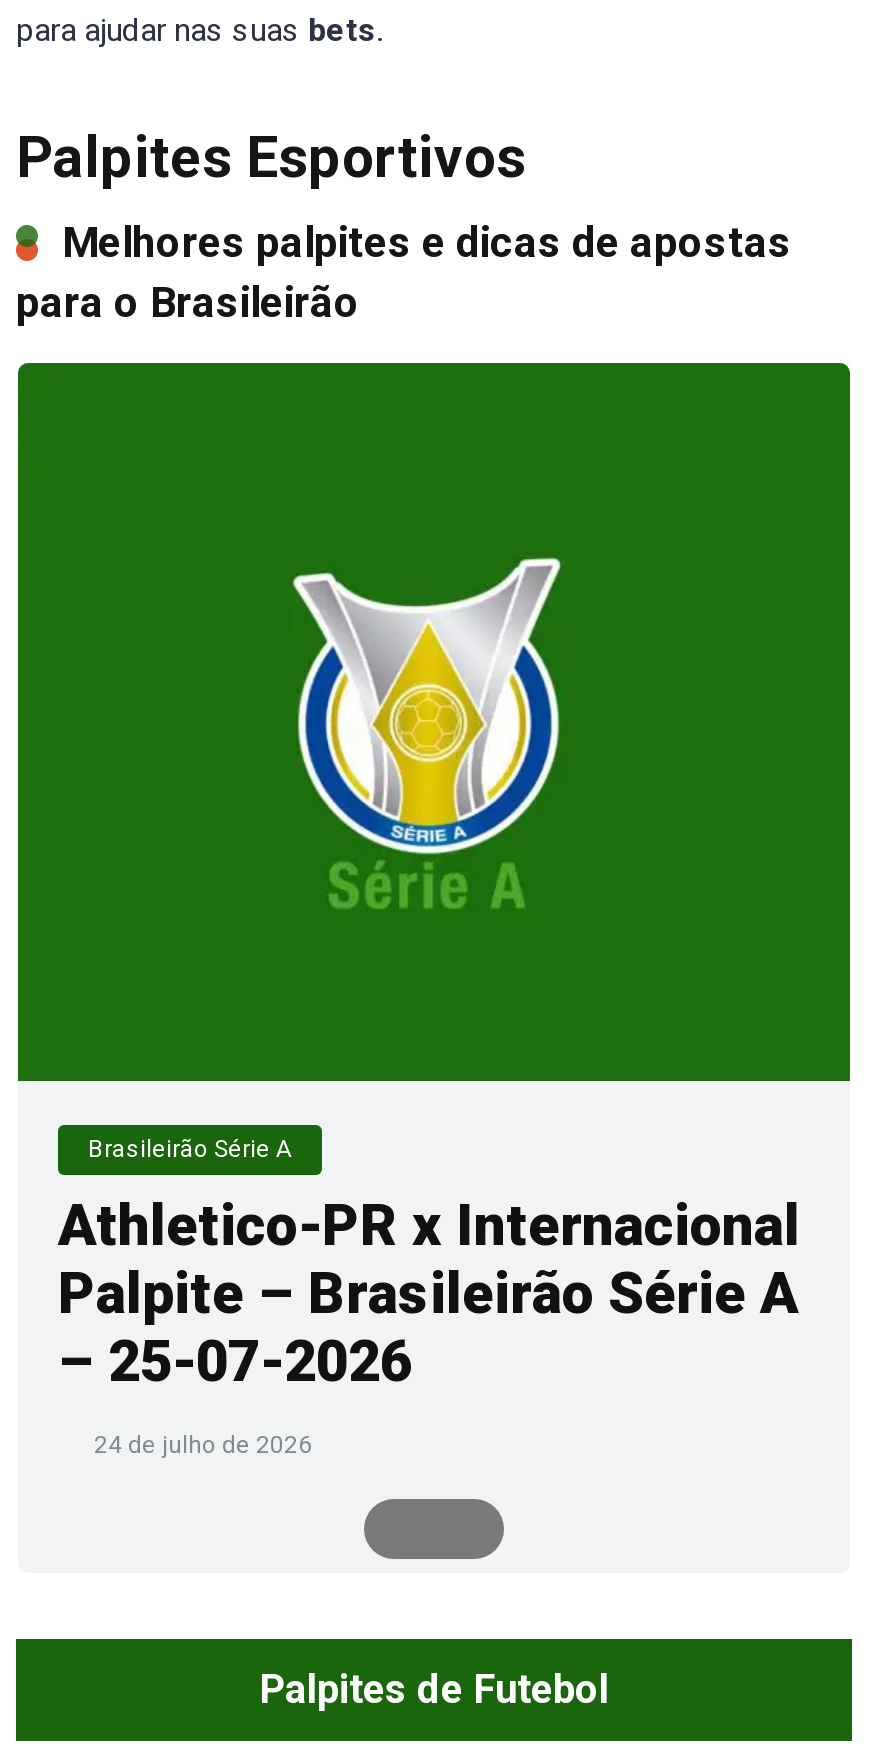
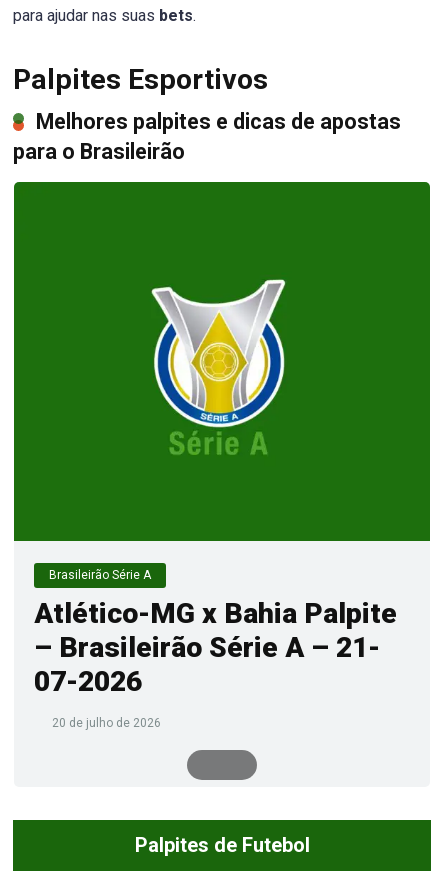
- Athletico-PR x Internacional
- Palpite – Brasileirão Série A
- – 25-07-2026
+ Atlético-MG x Bahia Palpite
+ – Brasileirão Série A – 21-
+ 07-2026

- 24 de julho de 2026
+ 20 de julho de 2026
